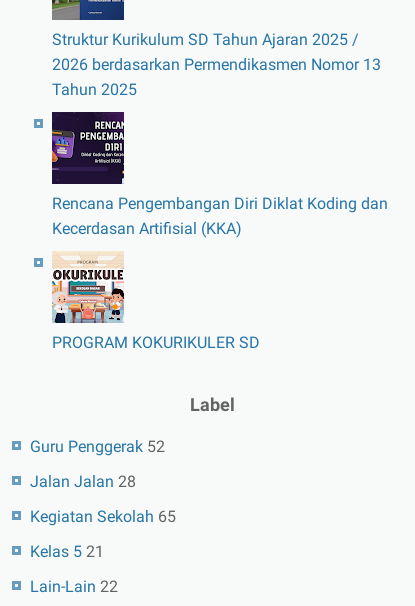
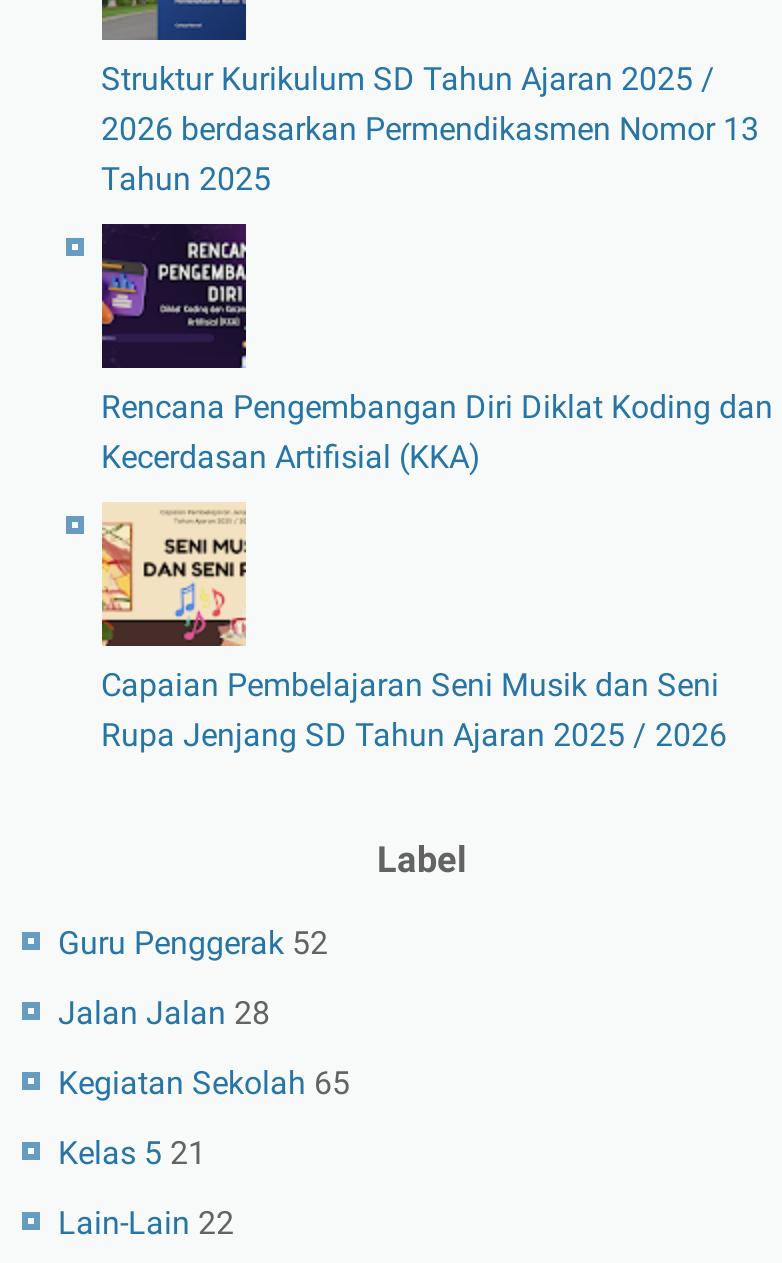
- [image]
- PROGRAM KOKURIKULER SD
+ [image]
+ Capaian Pembelajaran Seni Musik dan Seni
+ Rupa Jenjang SD Tahun Ajaran 2025 / 2026
